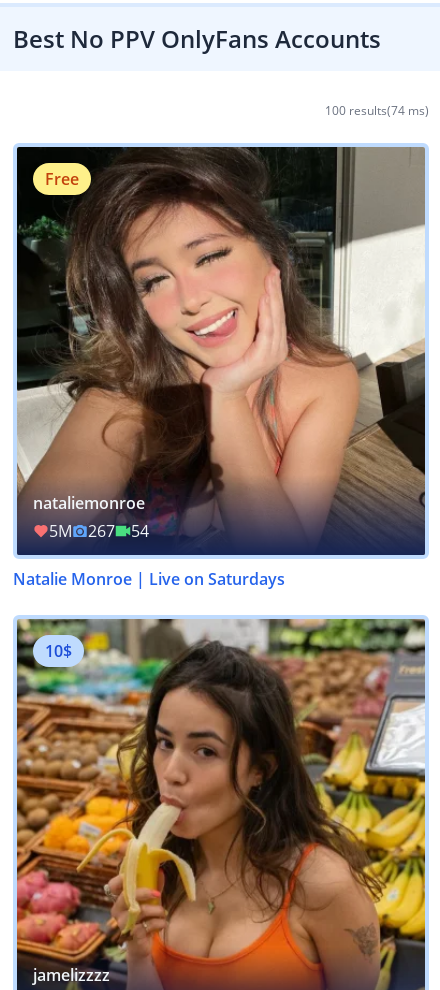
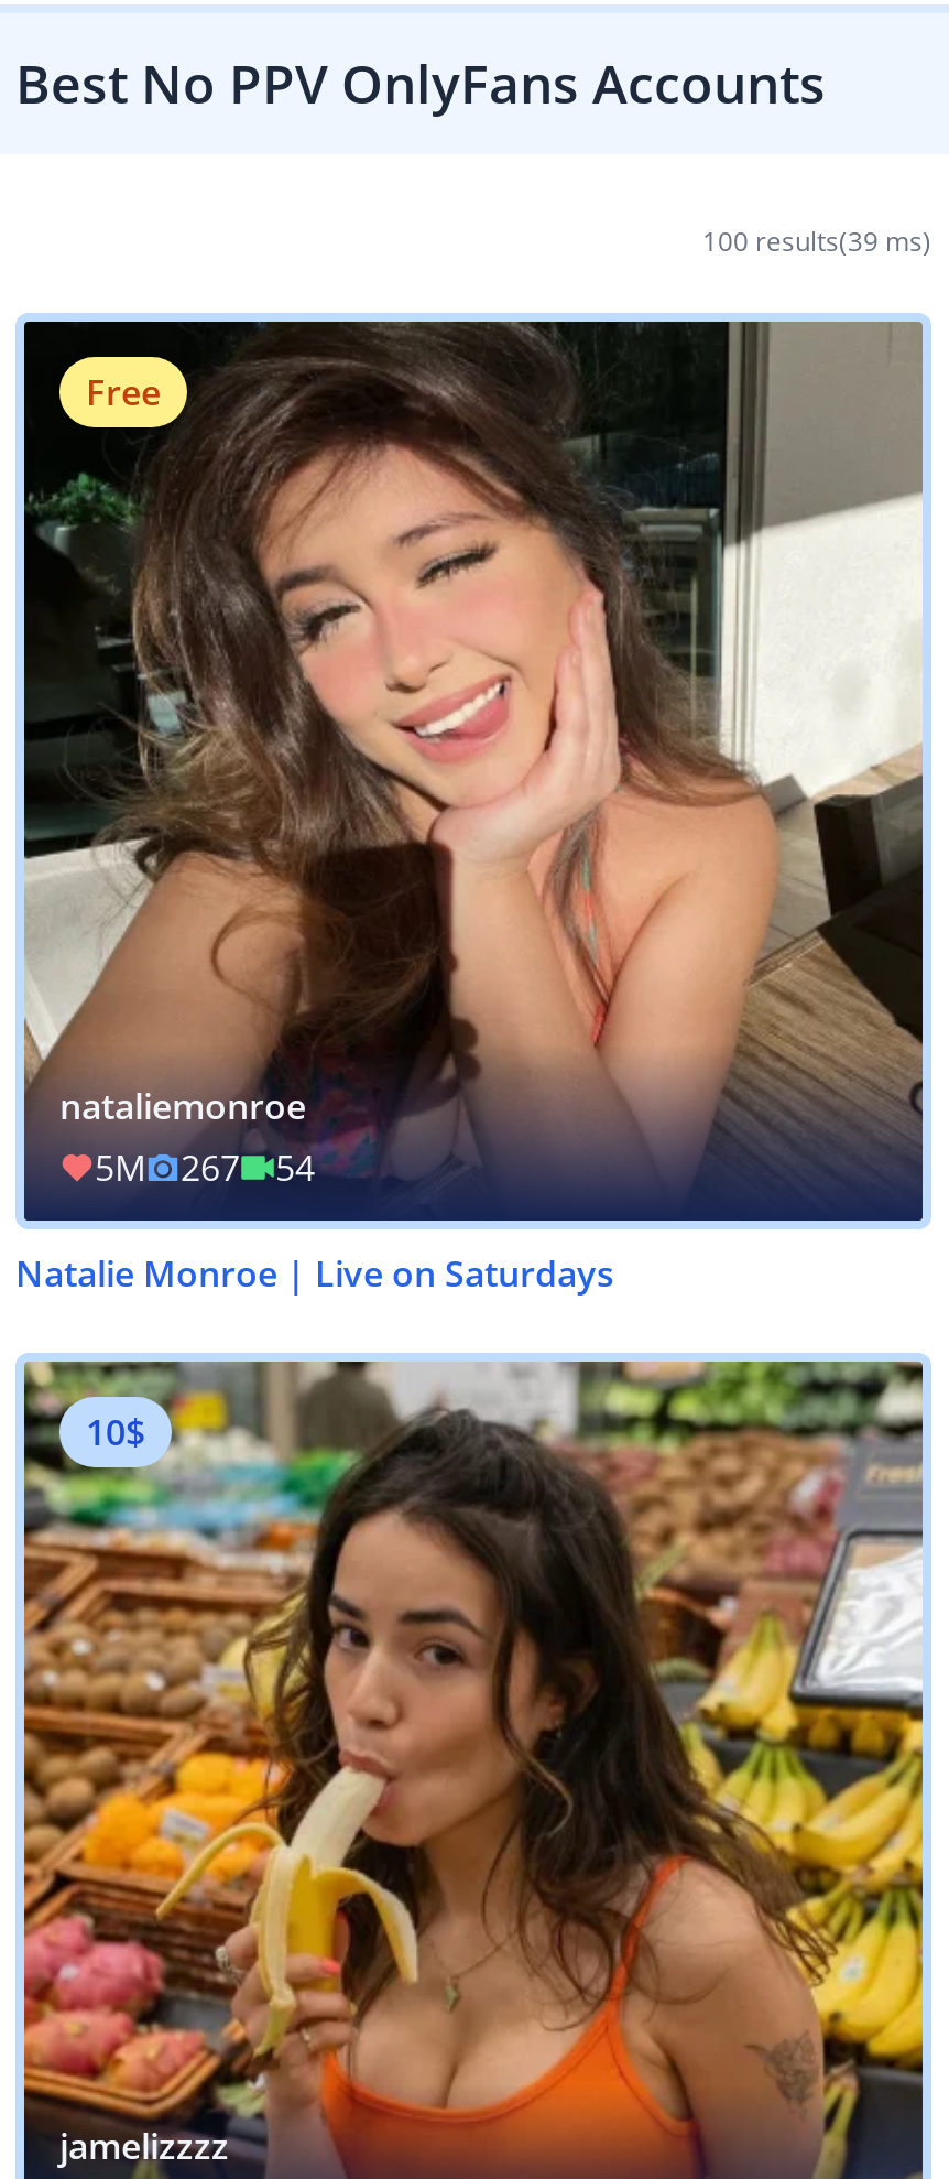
- 100 results(74 ms)
+ 100 results(39 ms)
